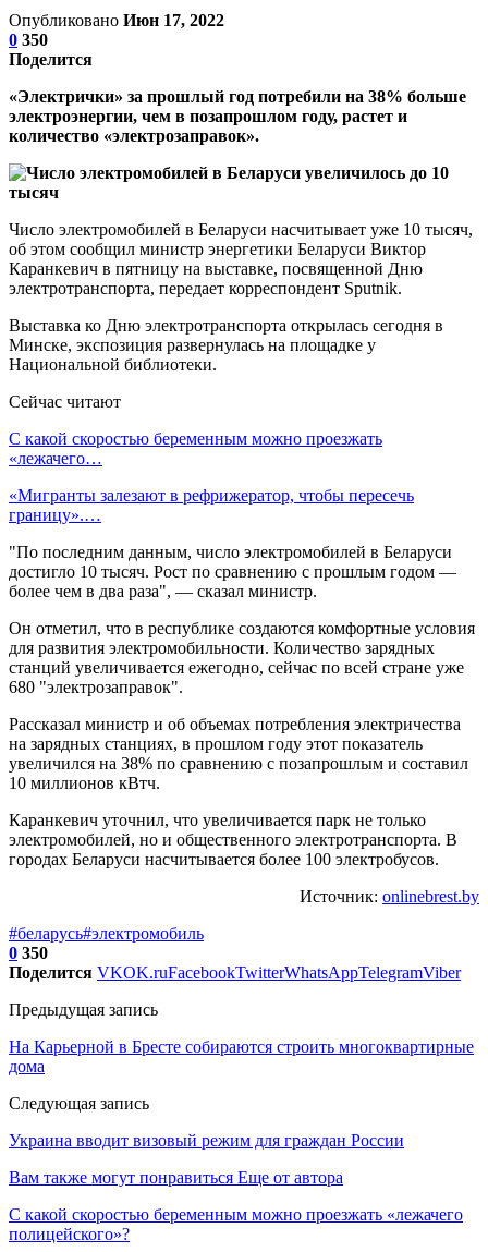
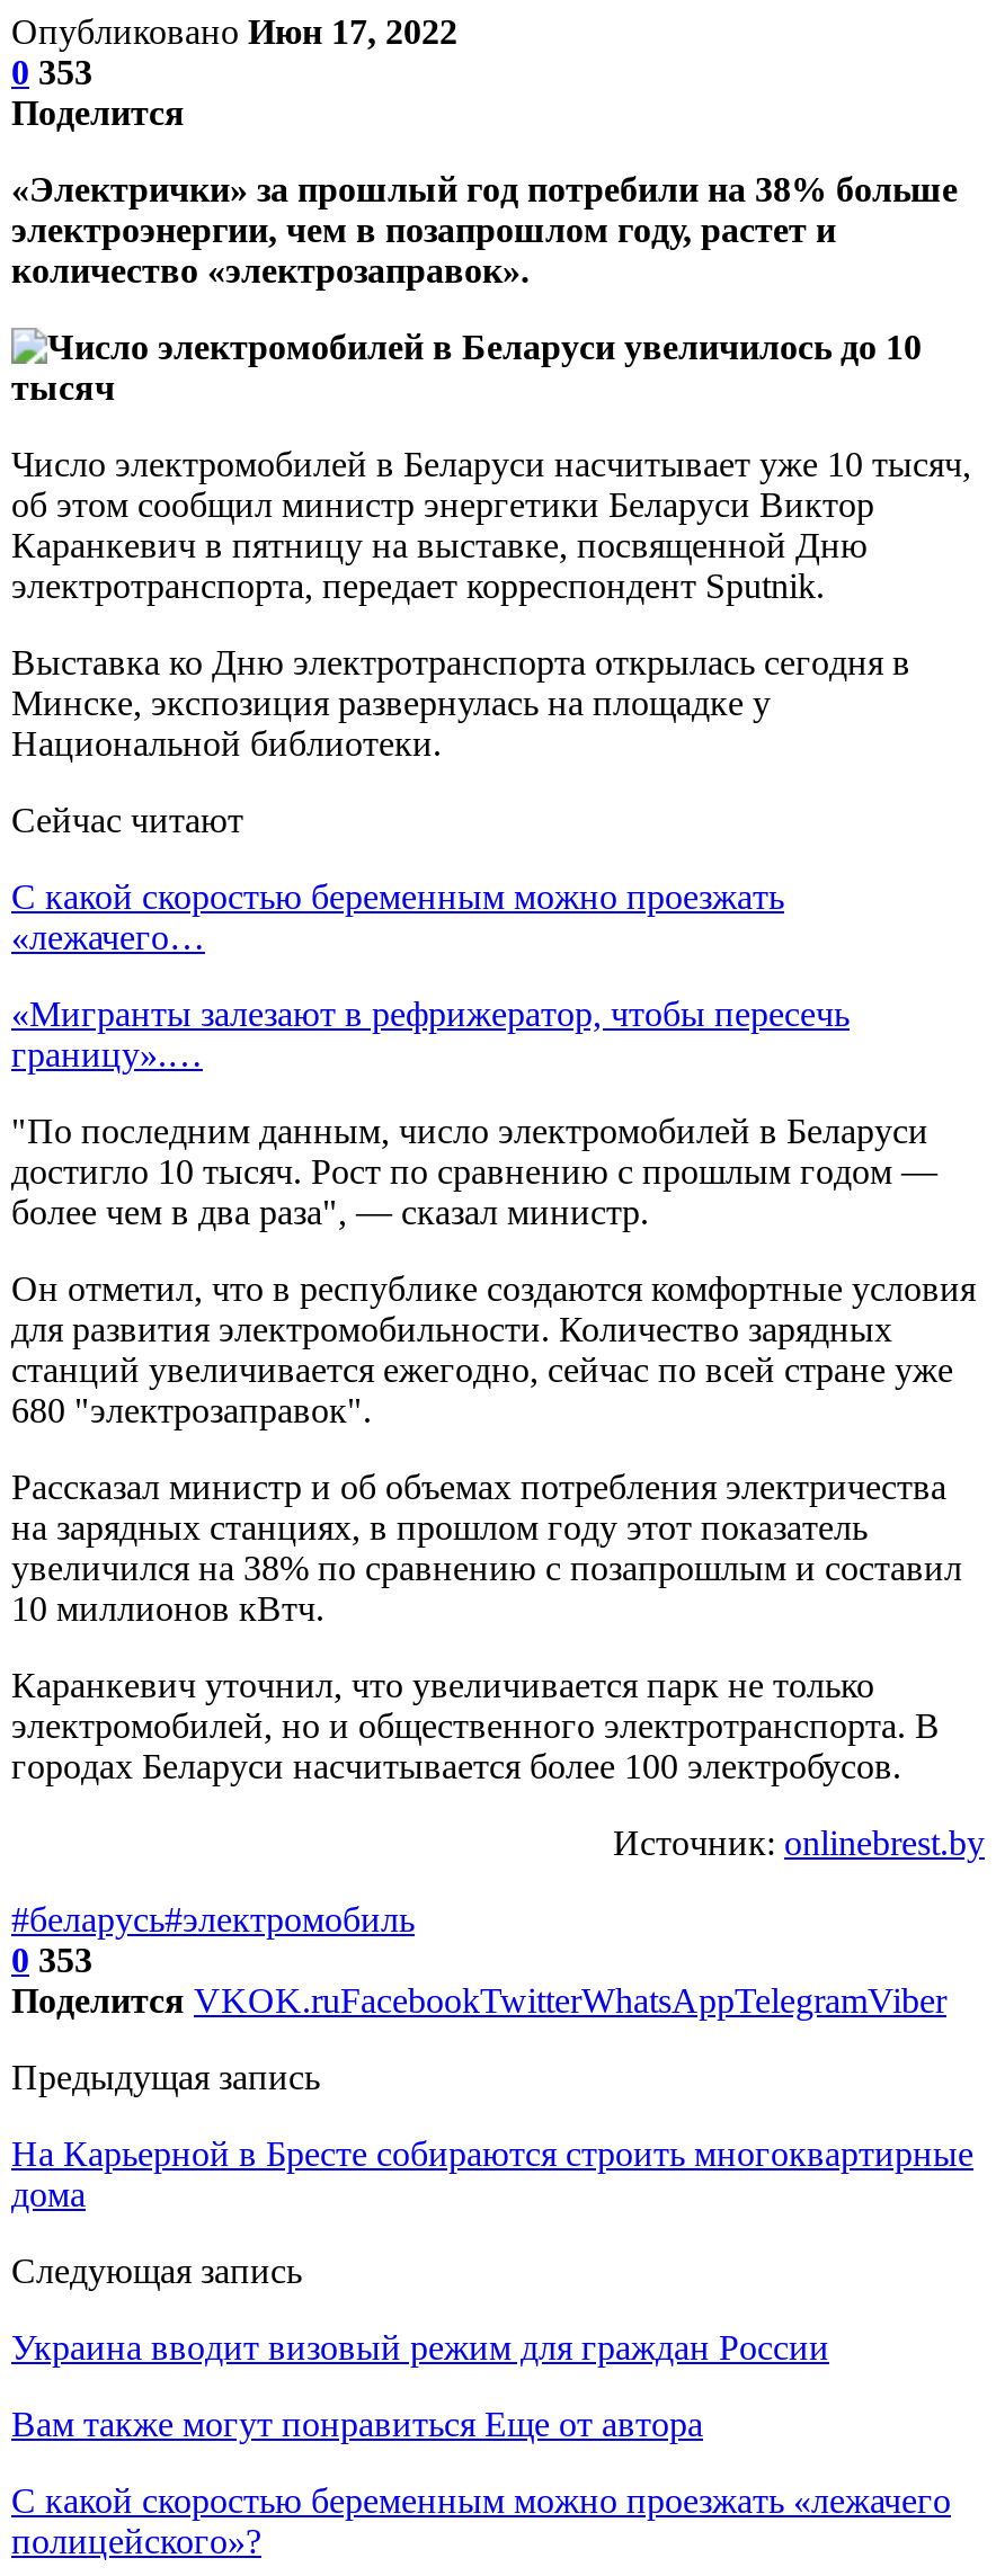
- 0 350
+ 0 353

- 0 350
+ 0 353
